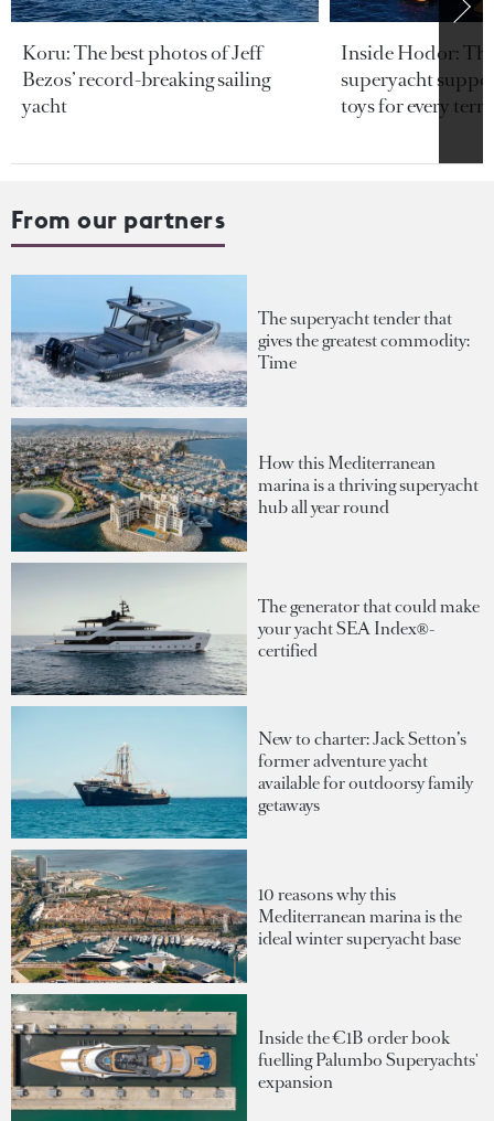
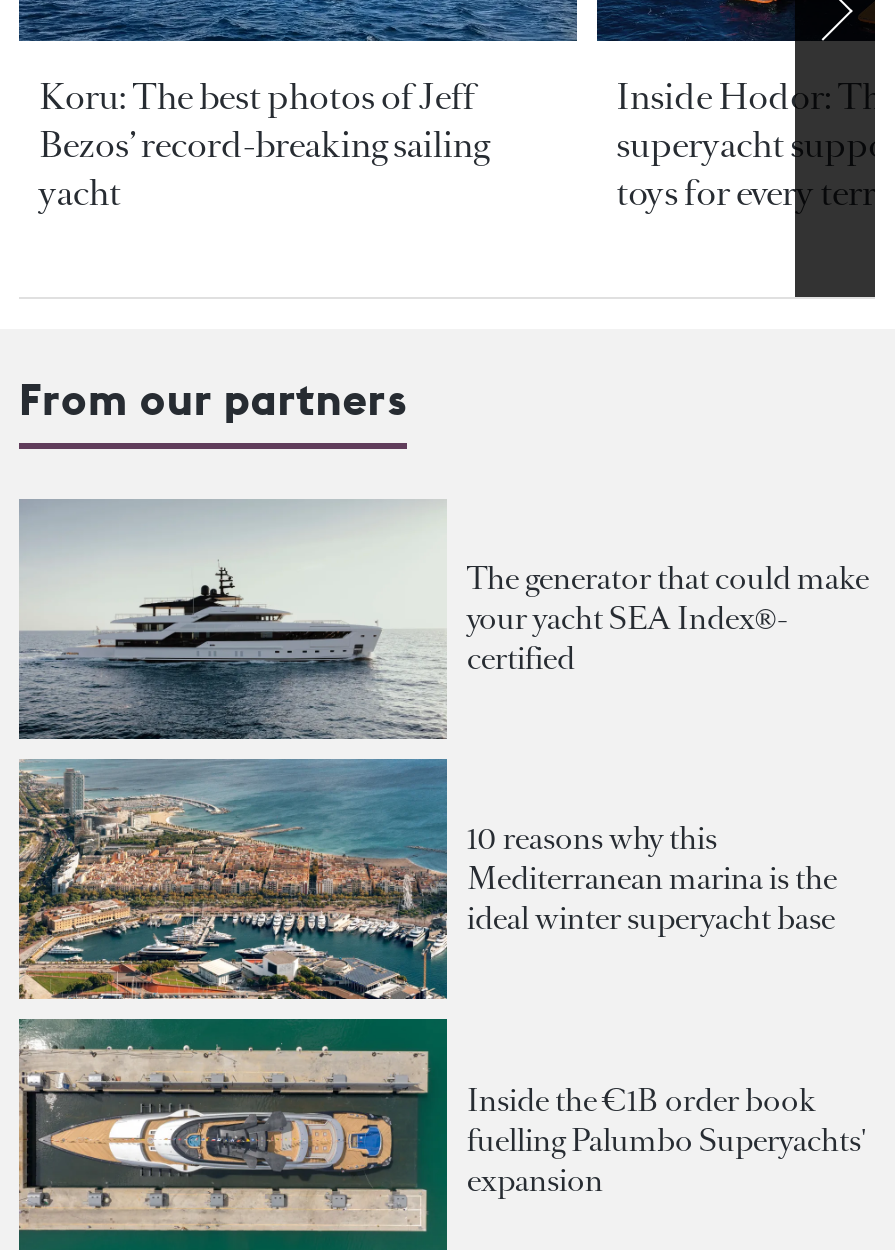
- [image]
- The superyacht tender that
- gives the greatest commodity:
- Time

- [image]
- How this Mediterranean
- marina is a thriving superyacht
- hub all year round

- [image]
- New to charter: Jack Setton’s
- former adventure yacht
- available for outdoorsy family
- getaways
